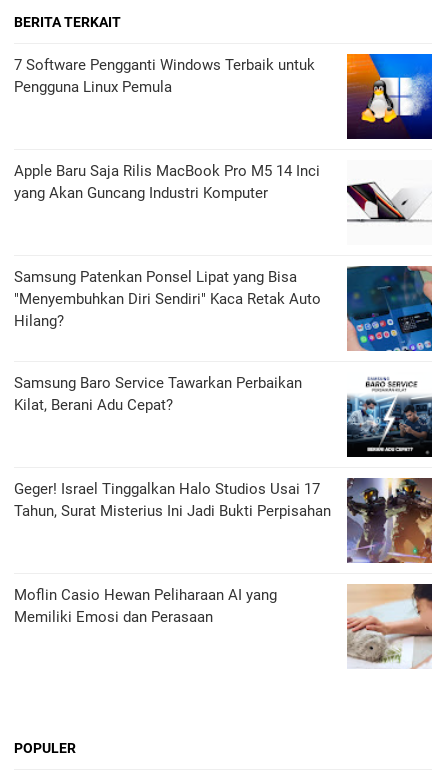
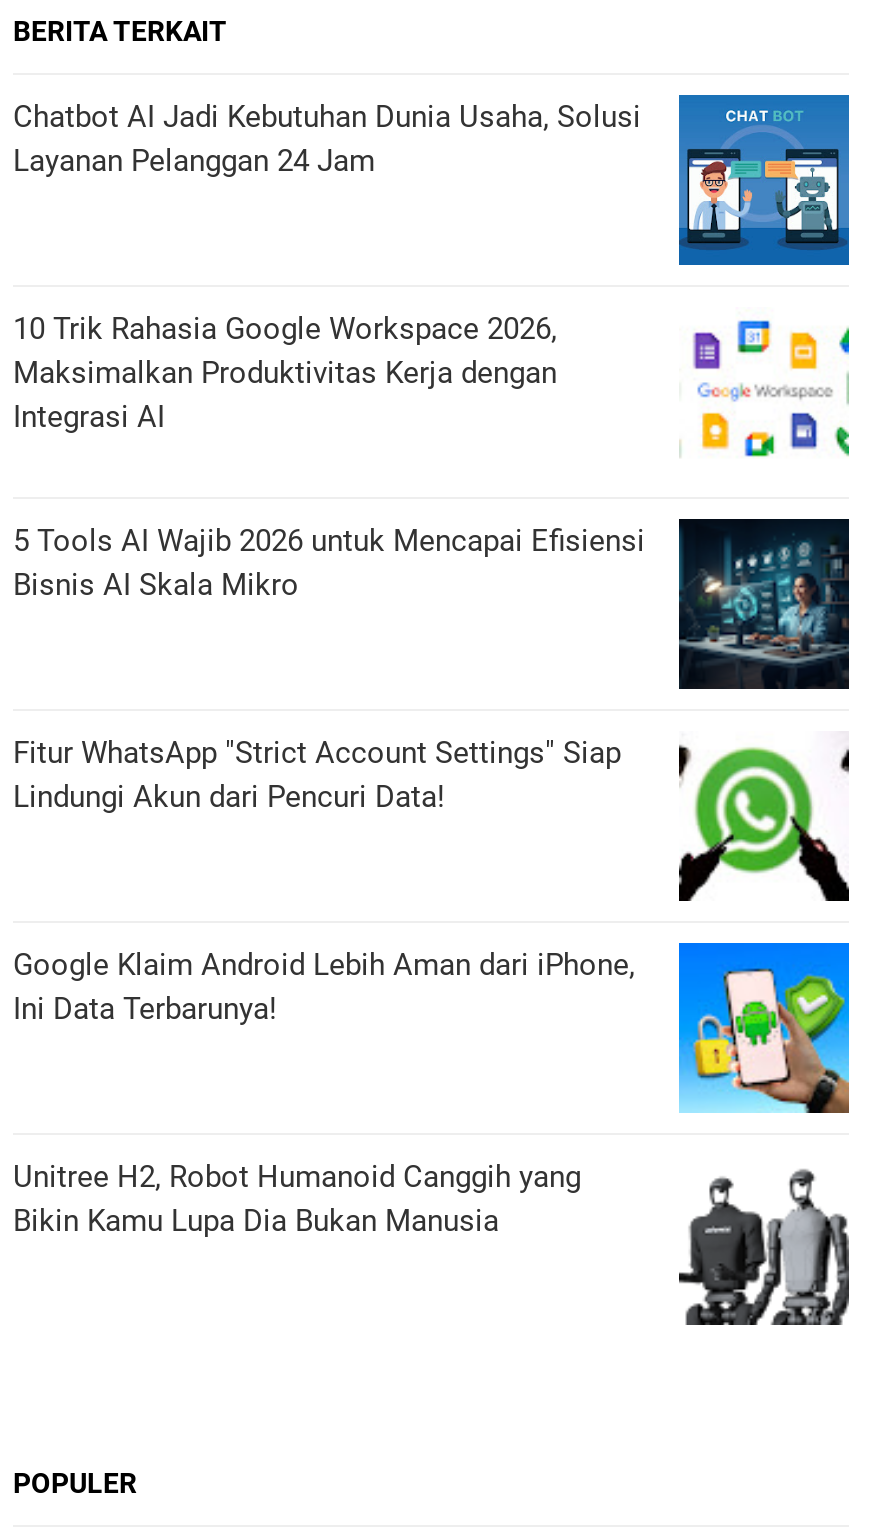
- [image]
- 7 Software Pengganti Windows Terbaik untuk
- Pengguna Linux Pemula
+ [image]
+ Chatbot AI Jadi Kebutuhan Dunia Usaha, Solusi
+ Layanan Pelanggan 24 Jam

- Apple Baru Saja Rilis MacBook Pro M5 14 Inci
- yang Akan Guncang Industri Komputer
+ 10 Trik Rahasia Google Workspace 2026,
+ Maksimalkan Produktivitas Kerja dengan
+ Integrasi AI

- [image]
+ [image]

- [image]
- Samsung Patenkan Ponsel Lipat yang Bisa
- "Menyembuhkan Diri Sendiri" Kaca Retak Auto
- Hilang?
+ [image]
+ 5 Tools AI Wajib 2026 untuk Mencapai Efisiensi
+ Bisnis AI Skala Mikro

- Samsung Baro Service Tawarkan Perbaikan
- Kilat, Berani Adu Cepat?
+ Fitur WhatsApp "Strict Account Settings" Siap
+ Lindungi Akun dari Pencuri Data!

- [image]
+ [image]

- [image]
- Geger! Israel Tinggalkan Halo Studios Usai 17
- Tahun, Surat Misterius Ini Jadi Bukti Perpisahan
+ [image]
+ Google Klaim Android Lebih Aman dari iPhone,
+ Ini Data Terbarunya!

- Moflin Casio Hewan Peliharaan AI yang
- Memiliki Emosi dan Perasaan
+ Unitree H2, Robot Humanoid Canggih yang
+ Bikin Kamu Lupa Dia Bukan Manusia

- [image]
+ [image]
